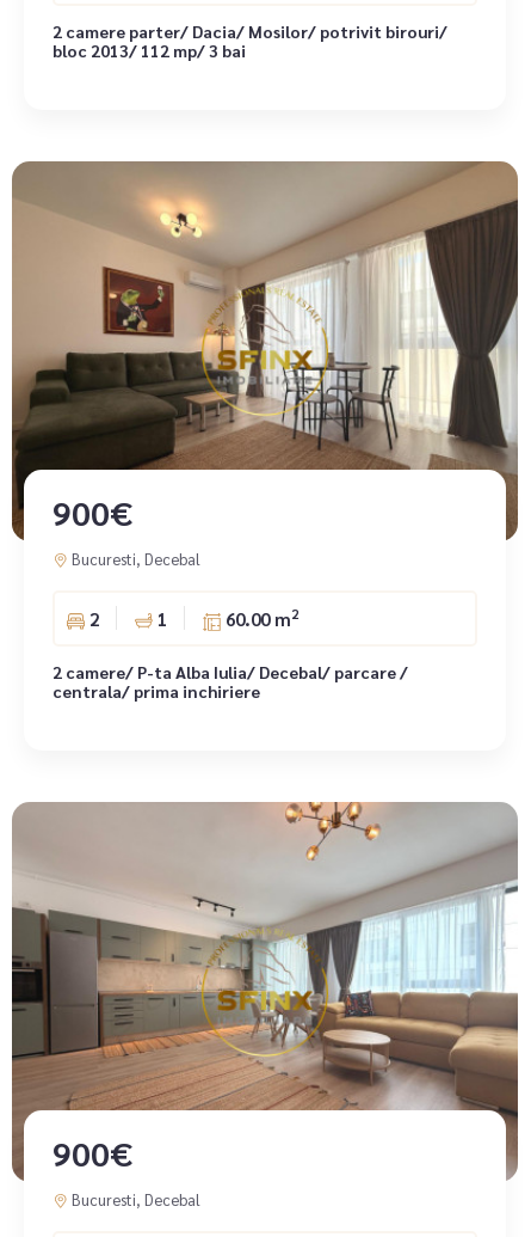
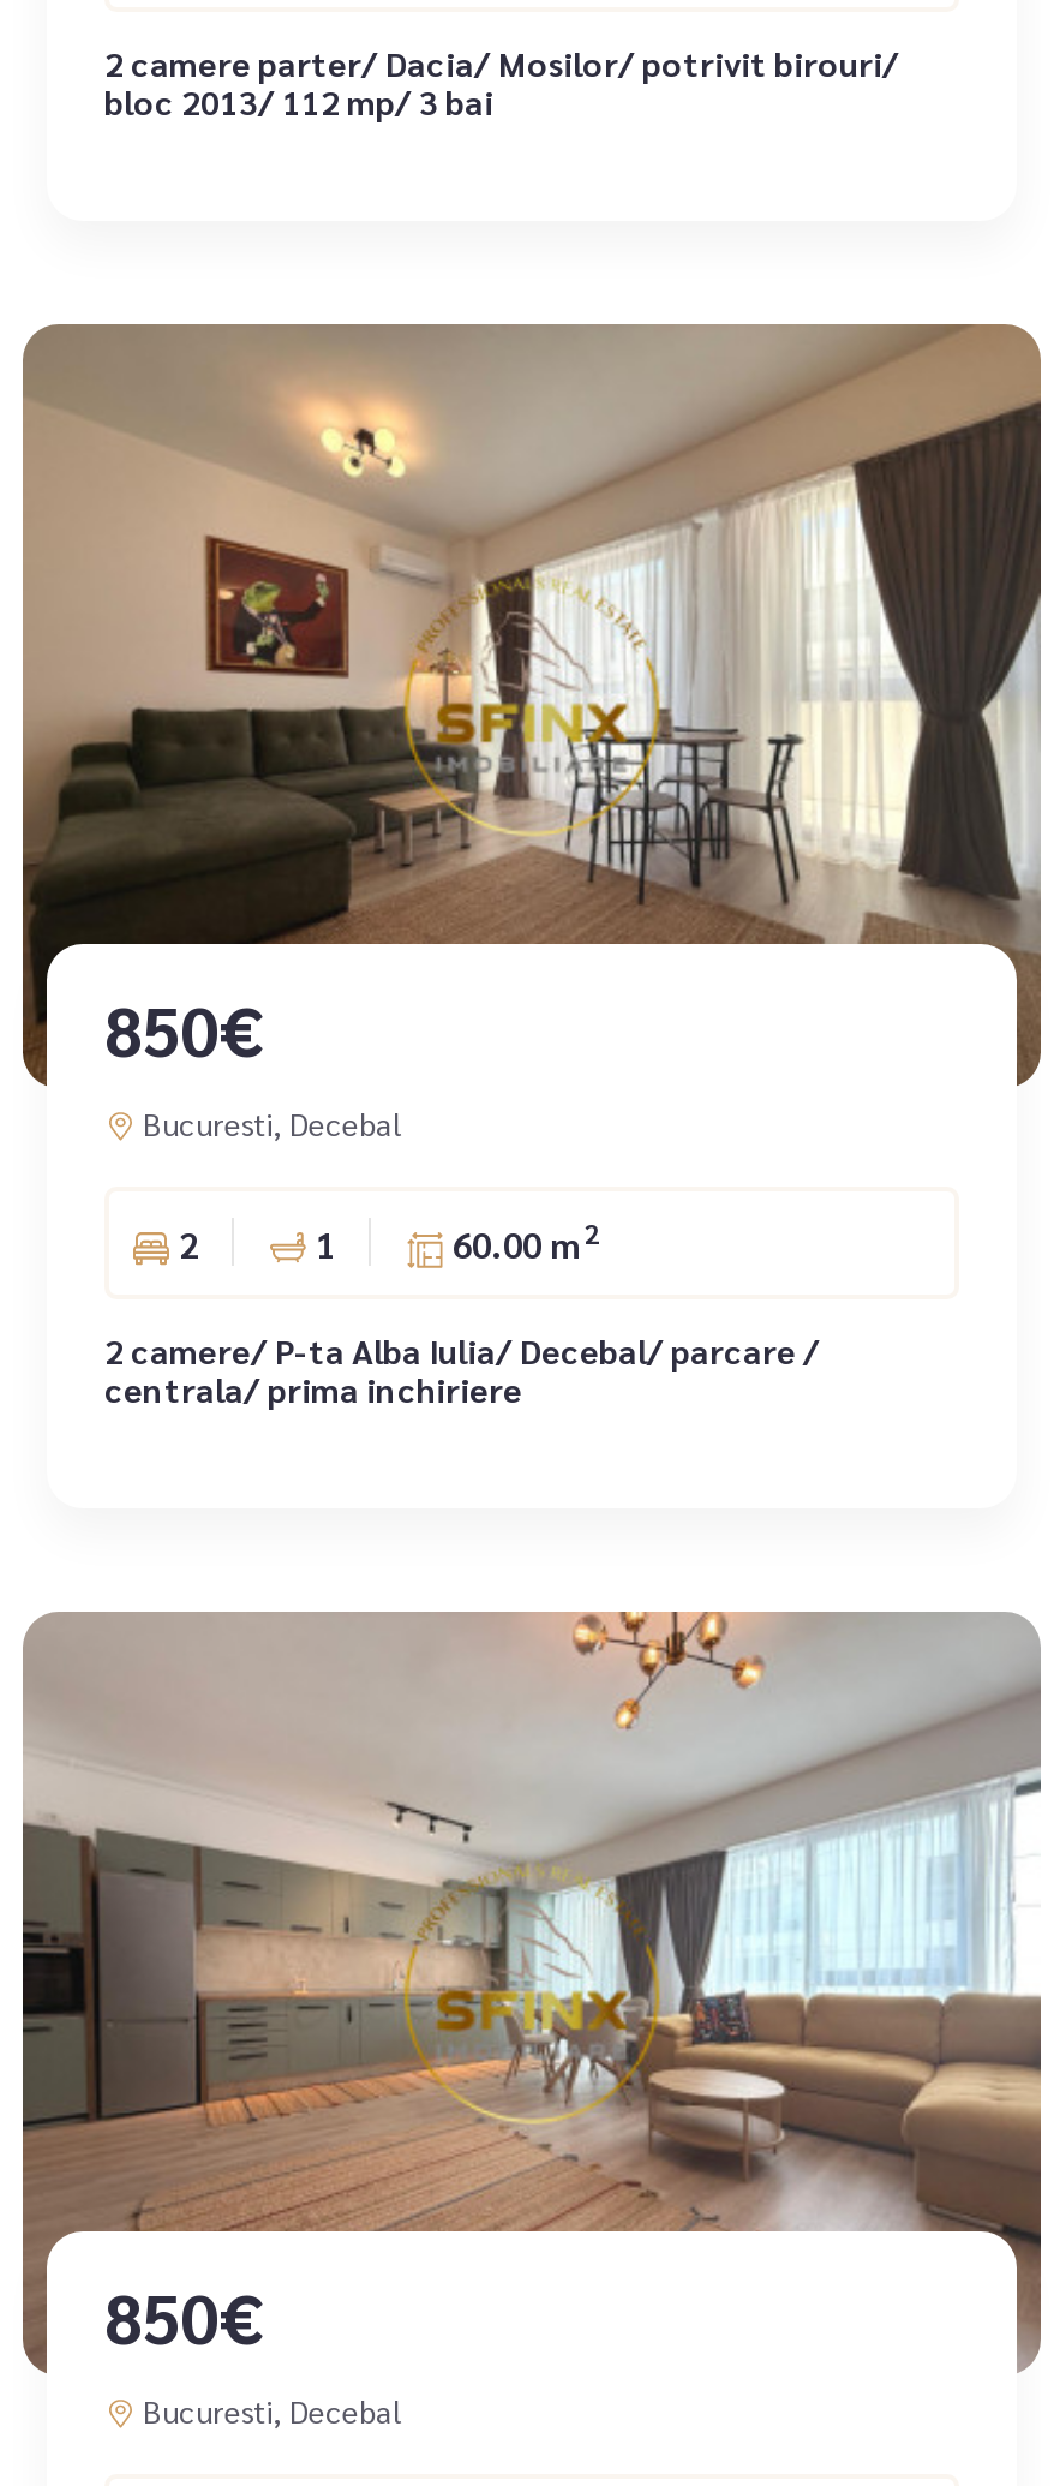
- 900€
+ 850€

- 900€
+ 850€
